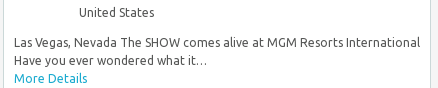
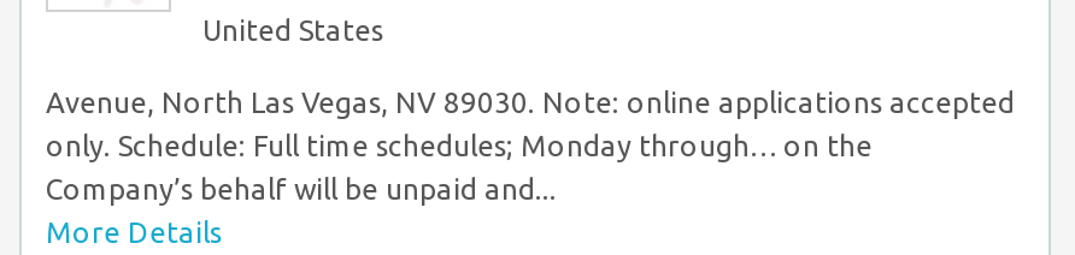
- Las Vegas, Nevada The SHOW comes alive at MGM Resorts International
- Have you ever wondered what it…
+ Avenue, North Las Vegas, NV 89030. Note: online applications accepted
+ only. Schedule: Full time schedules; Monday through… on the
+ Company’s behalf will be unpaid and...
